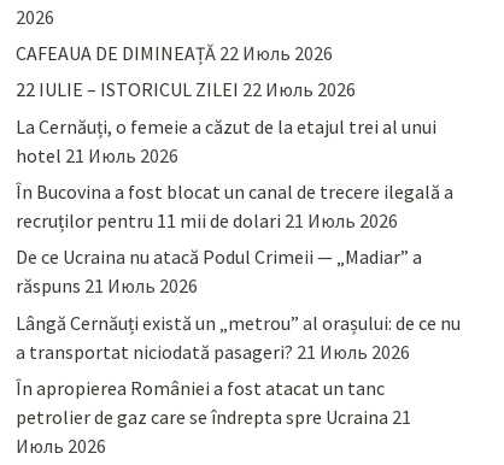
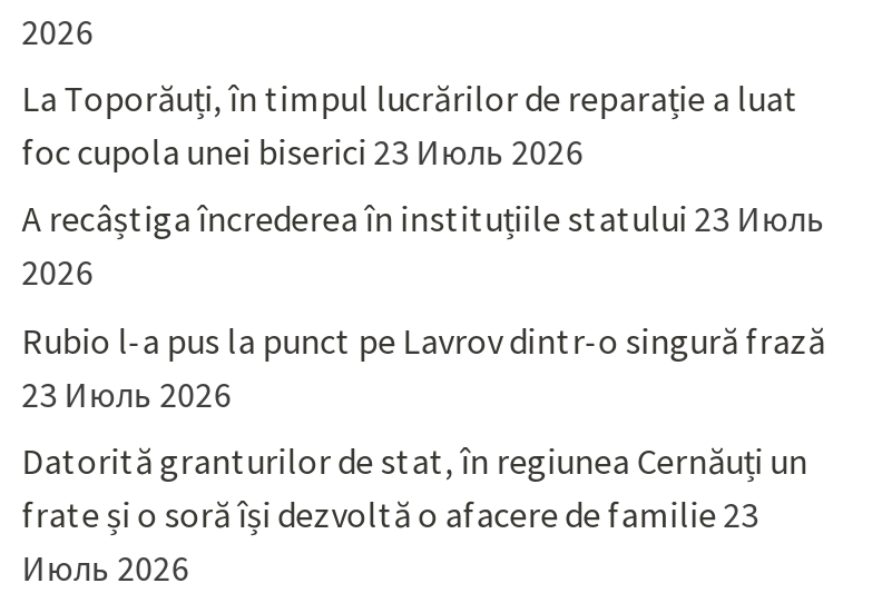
- CAFEAUA DE DIMINEAȚĂ 22 Июль 2026
- 22 IULIE – ISTORICUL ZILEI 22 Июль 2026
- La Cernăuți, o femeie a căzut de la etajul trei al unui
- hotel 21 Июль 2026
- În Bucovina a fost blocat un canal de trecere ilegală a
- recruților pentru 11 mii de dolari 21 Июль 2026
- De ce Ucraina nu atacă Podul Crimeii — „Madiar” a
- răspuns 21 Июль 2026
- Lângă Cernăuți există un „metrou” al orașului: de ce nu
- a transportat niciodată pasageri? 21 Июль 2026
- În apropierea României a fost atacat un tanc
- petrolier de gaz care se îndrepta spre Ucraina 21
+ La Toporăuți, în timpul lucrărilor de reparație a luat
+ foc cupola unei biserici 23 Июль 2026
+ A recâștiga încrederea în instituțiile statului 23 Июль
+ 2026
+ Rubio l-a pus la punct pe Lavrov dintr-o singură frază
+ 23 Июль 2026
+ Datorită granturilor de stat, în regiunea Cernăuți un
+ frate și o soră își dezvoltă o afacere de familie 23
